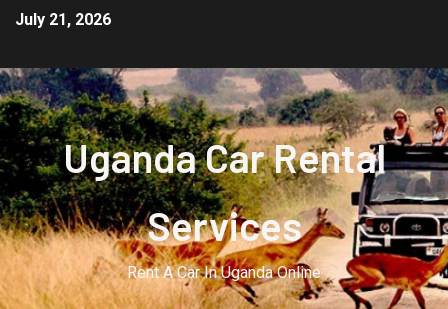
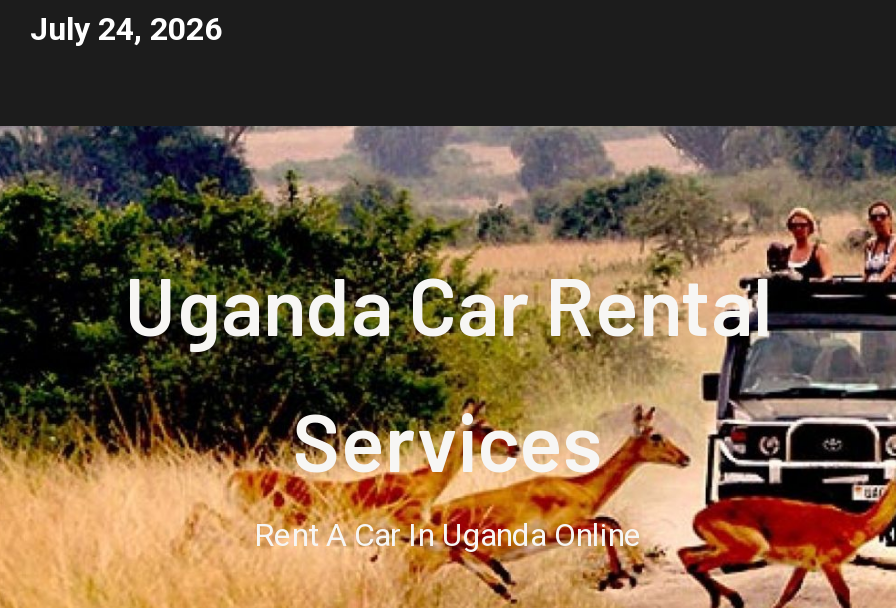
- July 21, 2026
+ July 24, 2026
